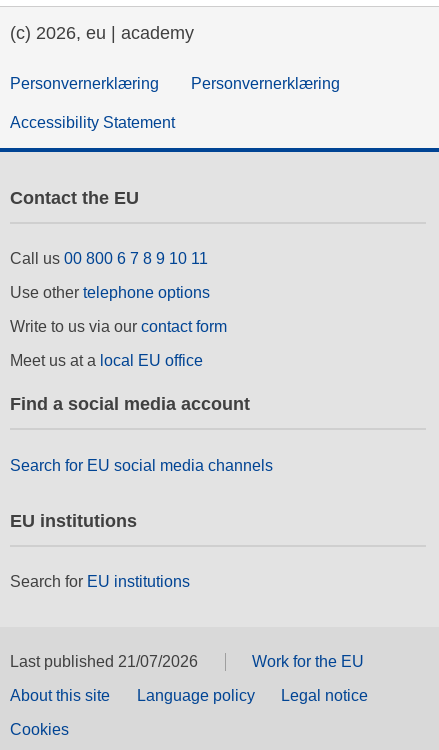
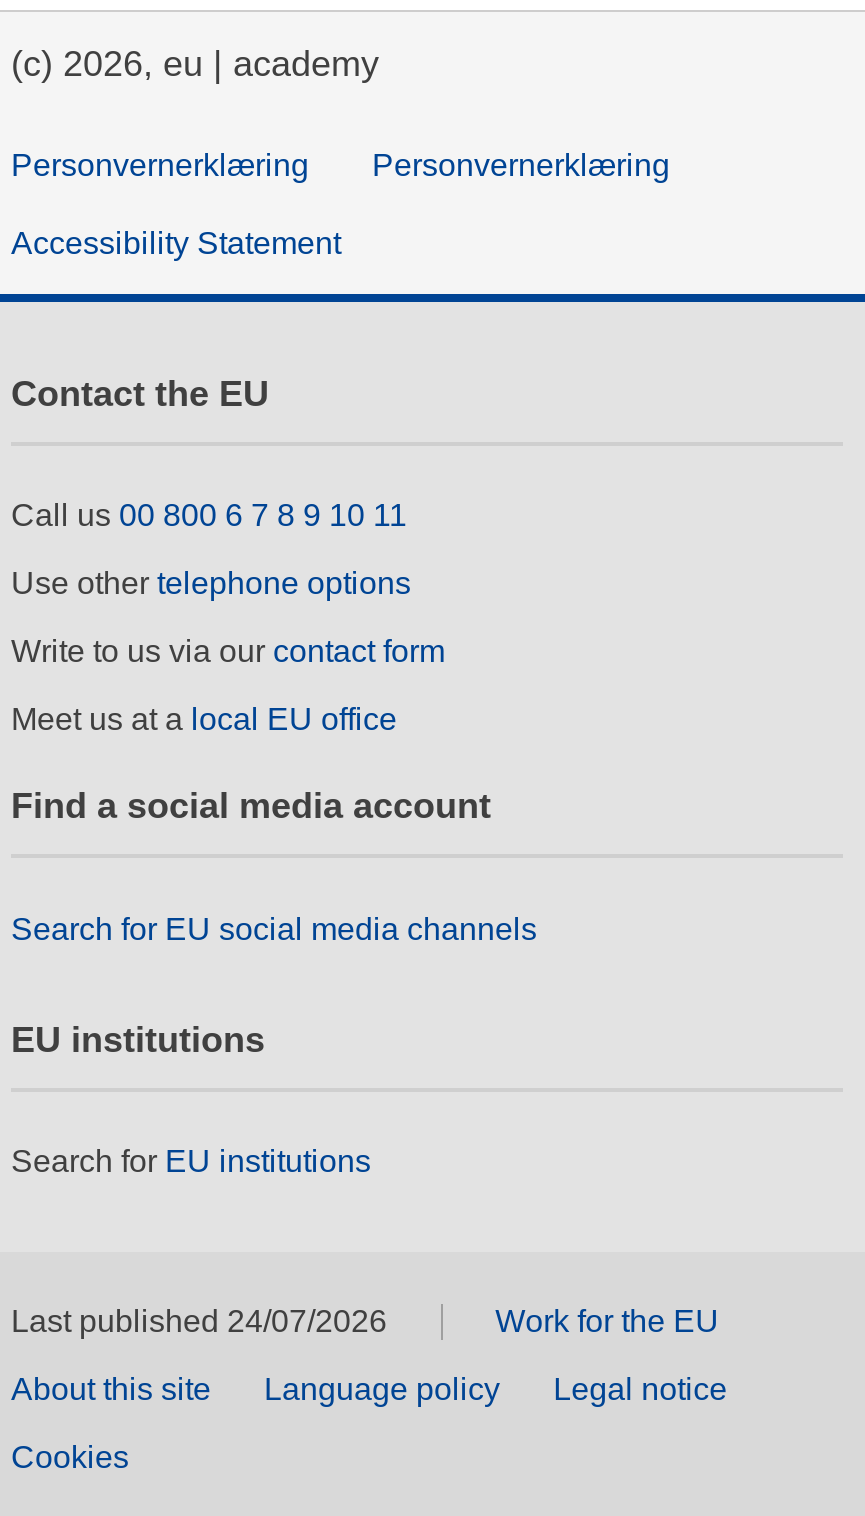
- Last published 21/07/2026
+ Last published 24/07/2026
